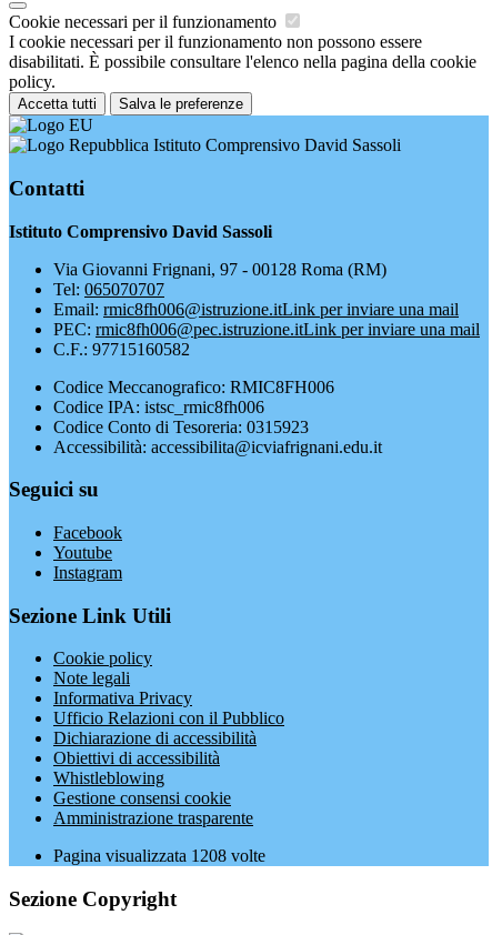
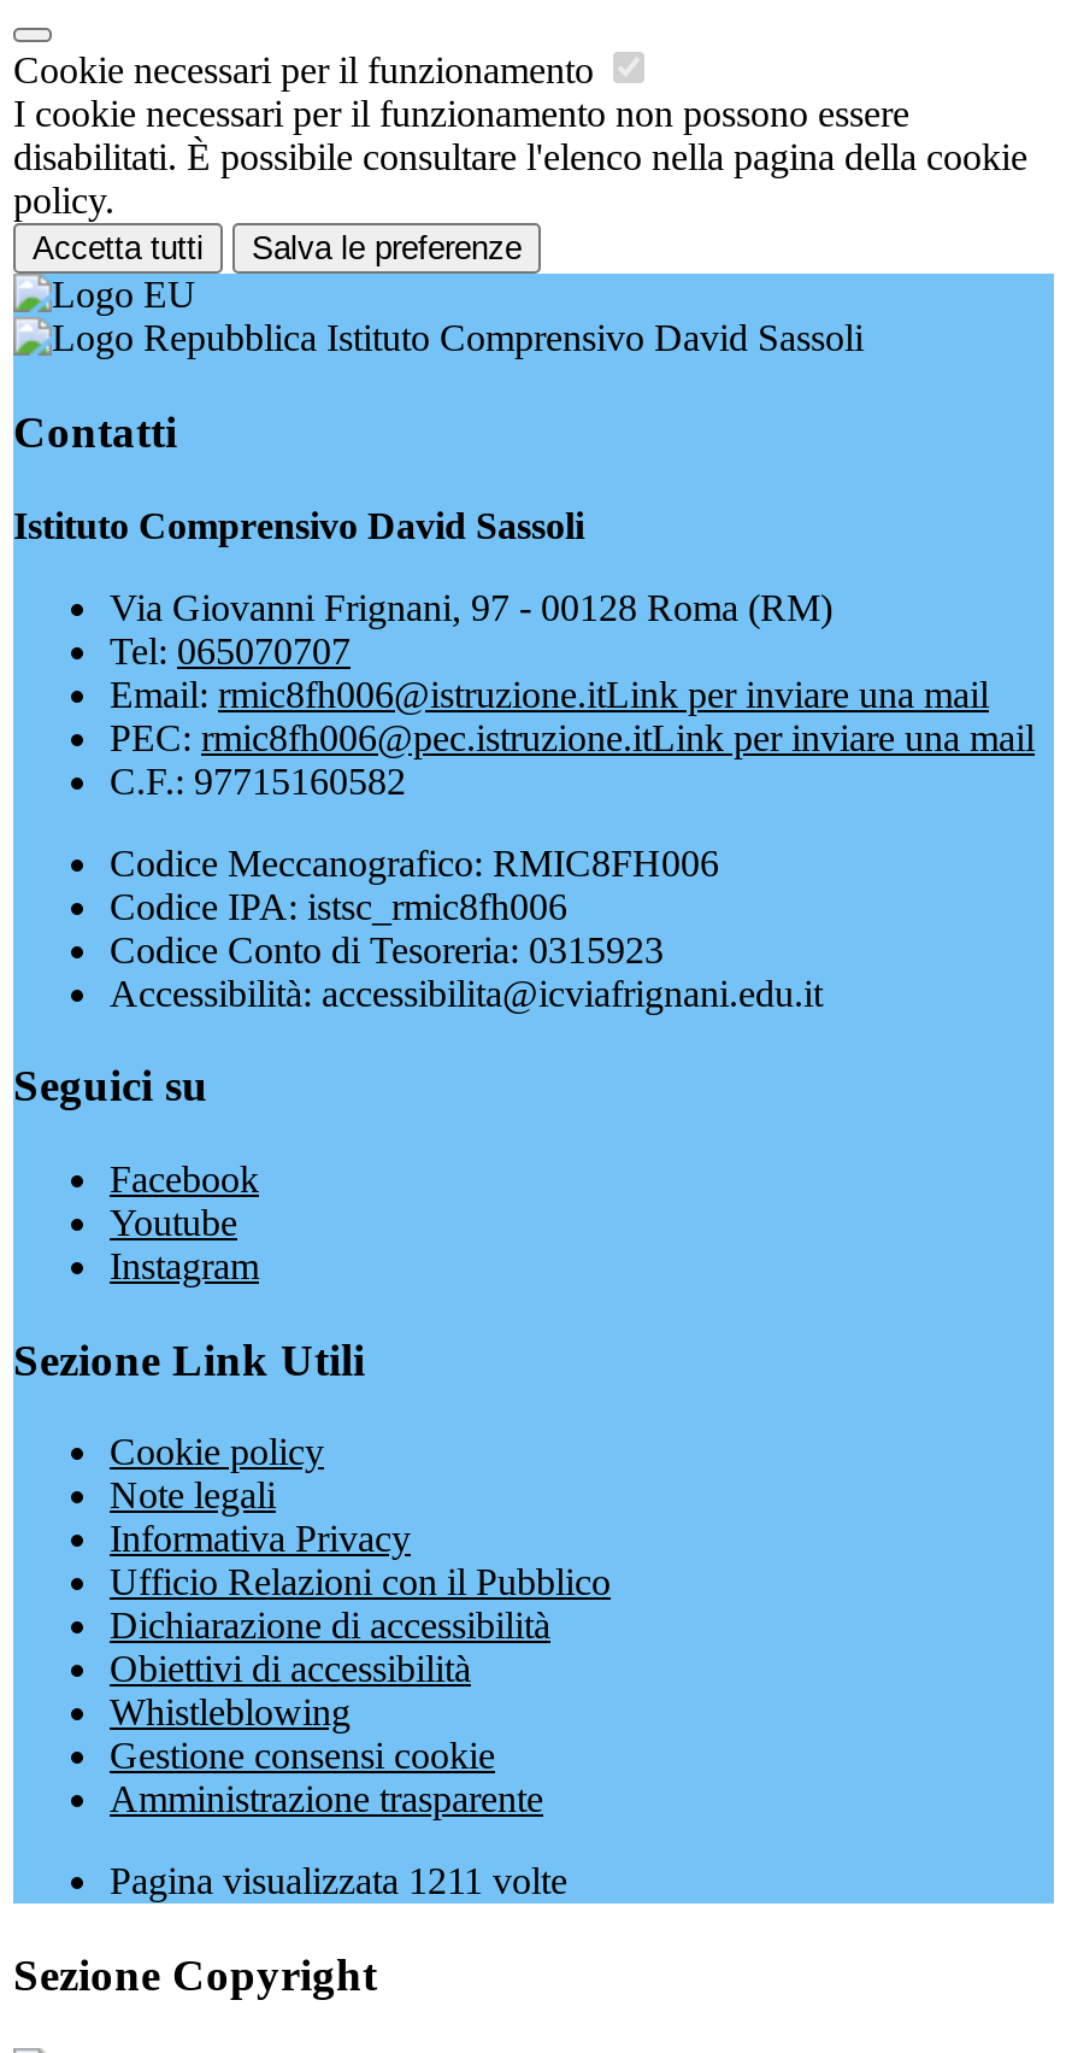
- Pagina visualizzata 1208 volte
+ Pagina visualizzata 1211 volte
